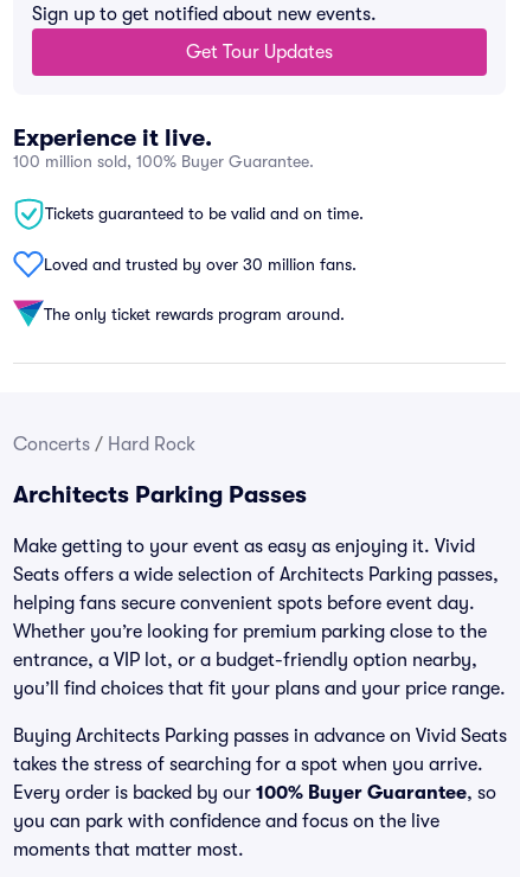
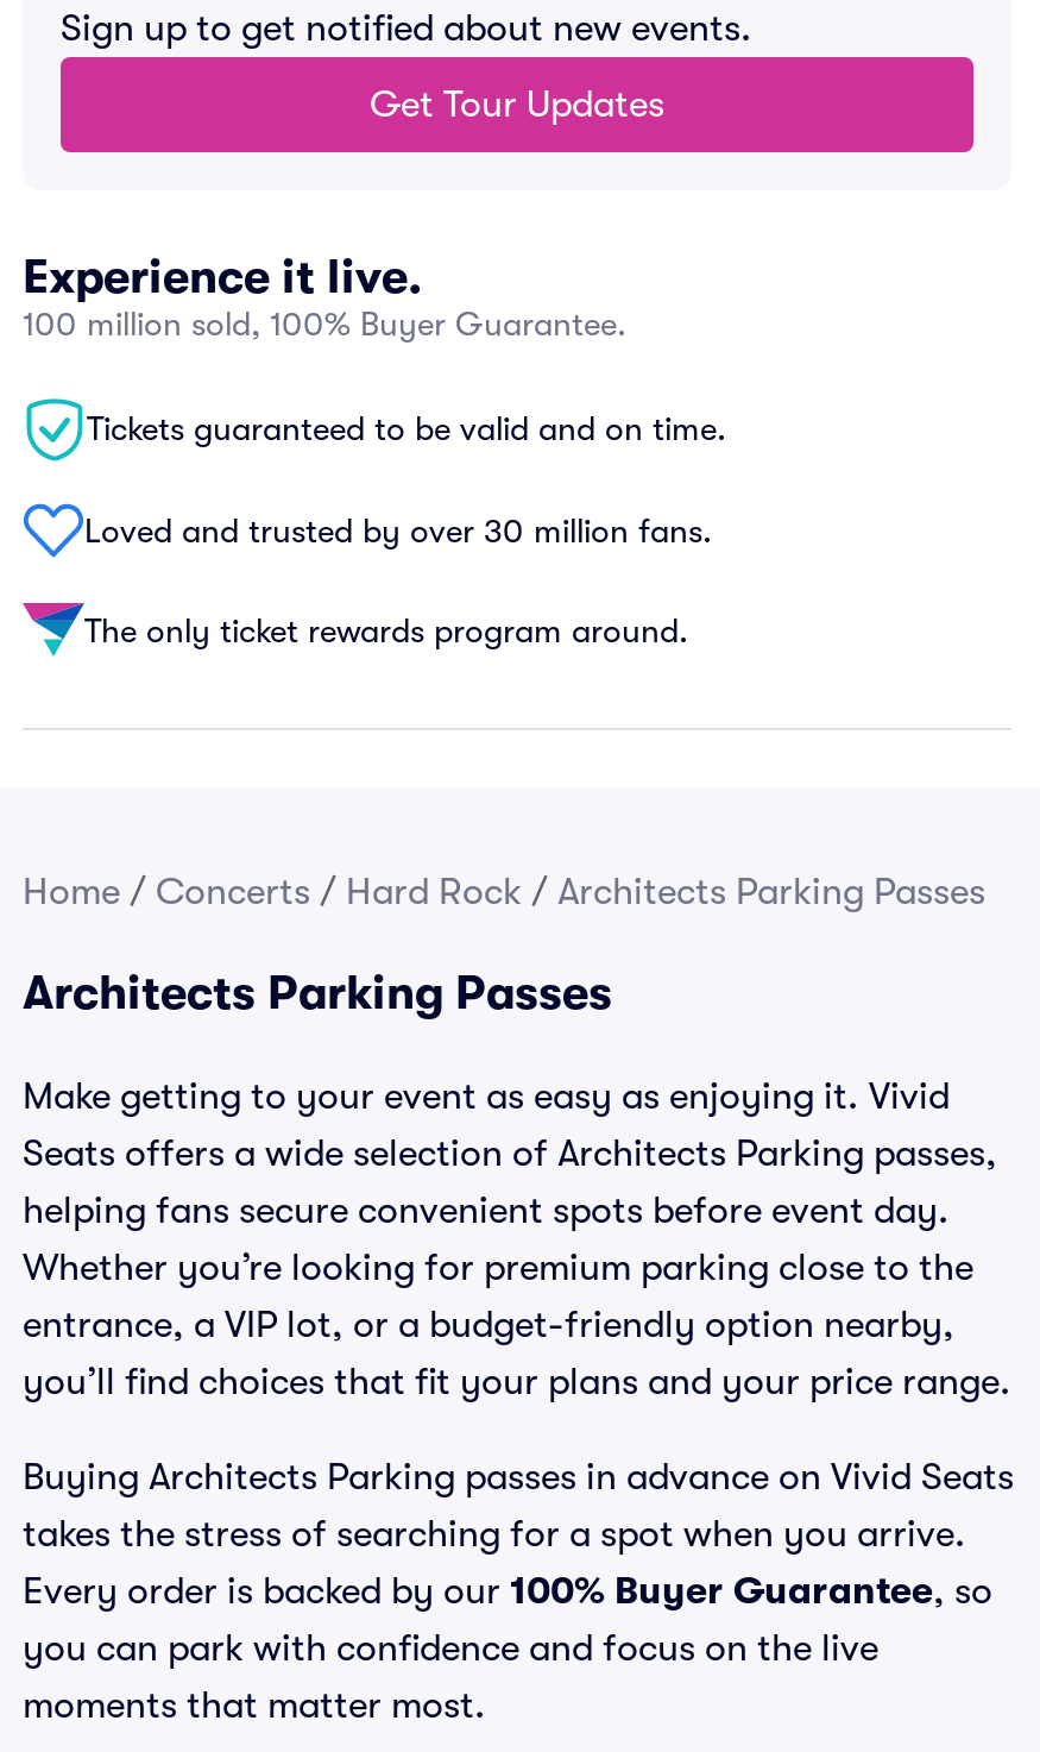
- Concerts / Hard Rock
+ Home / Concerts / Hard Rock / Architects Parking Passes
